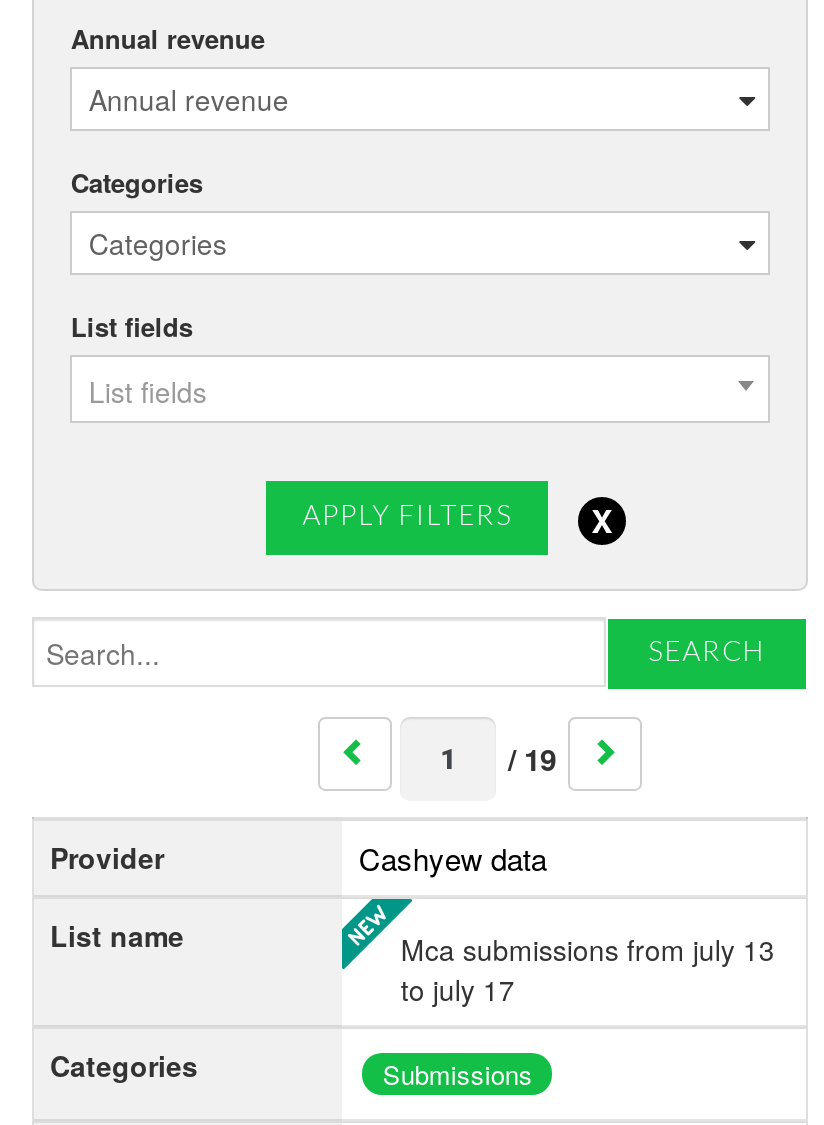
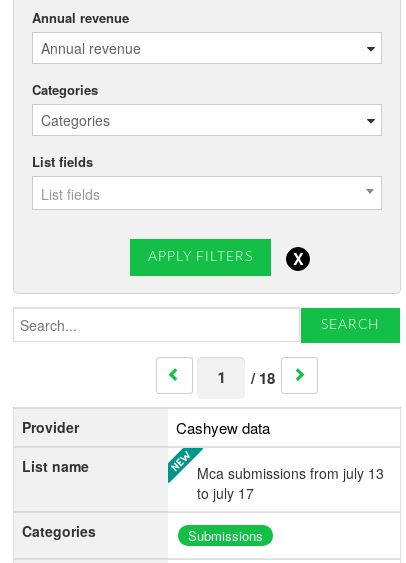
- / 19
+ / 18
